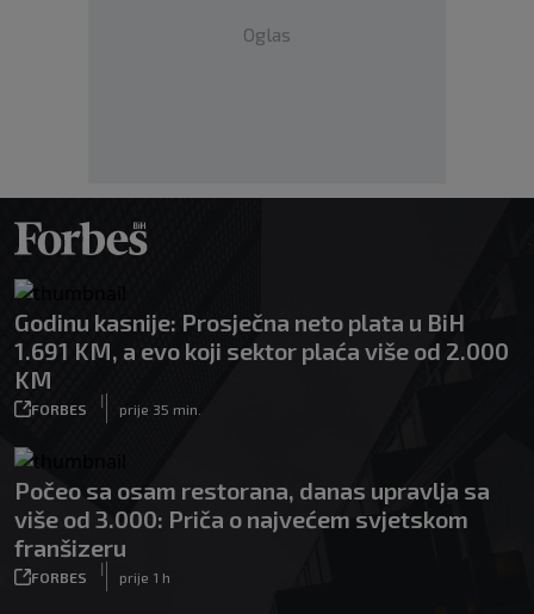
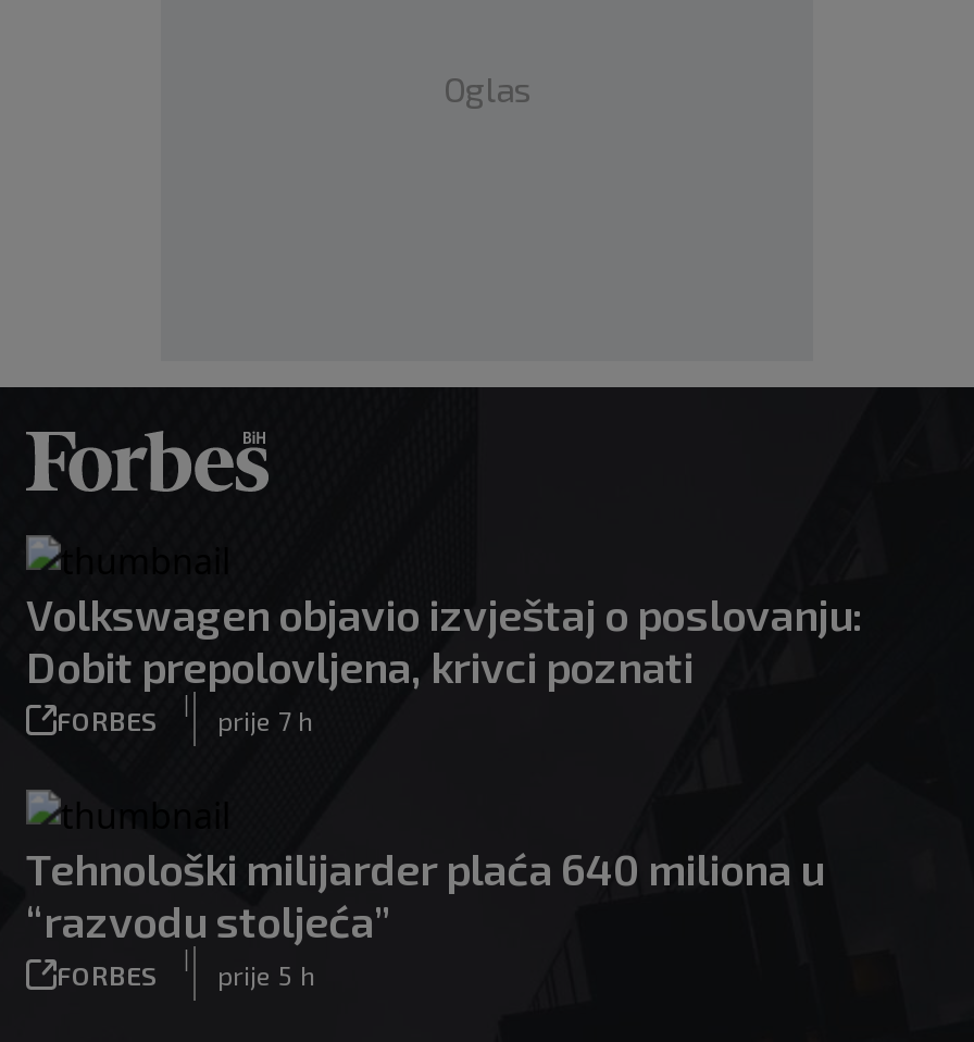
- Godinu kasnije: Prosječna neto plata u BiH
- 1.691 KM, a evo koji sektor plaća više od 2.000
- KM
+ Volkswagen objavio izvještaj o poslovanju:
+ Dobit prepolovljena, krivci poznati

- FORBES prije 35 min.
+ FORBES prije 7 h

- Počeo sa osam restorana, danas upravlja sa
- više od 3.000: Priča o najvećem svjetskom
- franšizeru
+ Tehnološki milijarder plaća 640 miliona u
+ “razvodu stoljeća”

- FORBES prije 1 h
+ FORBES prije 5 h
